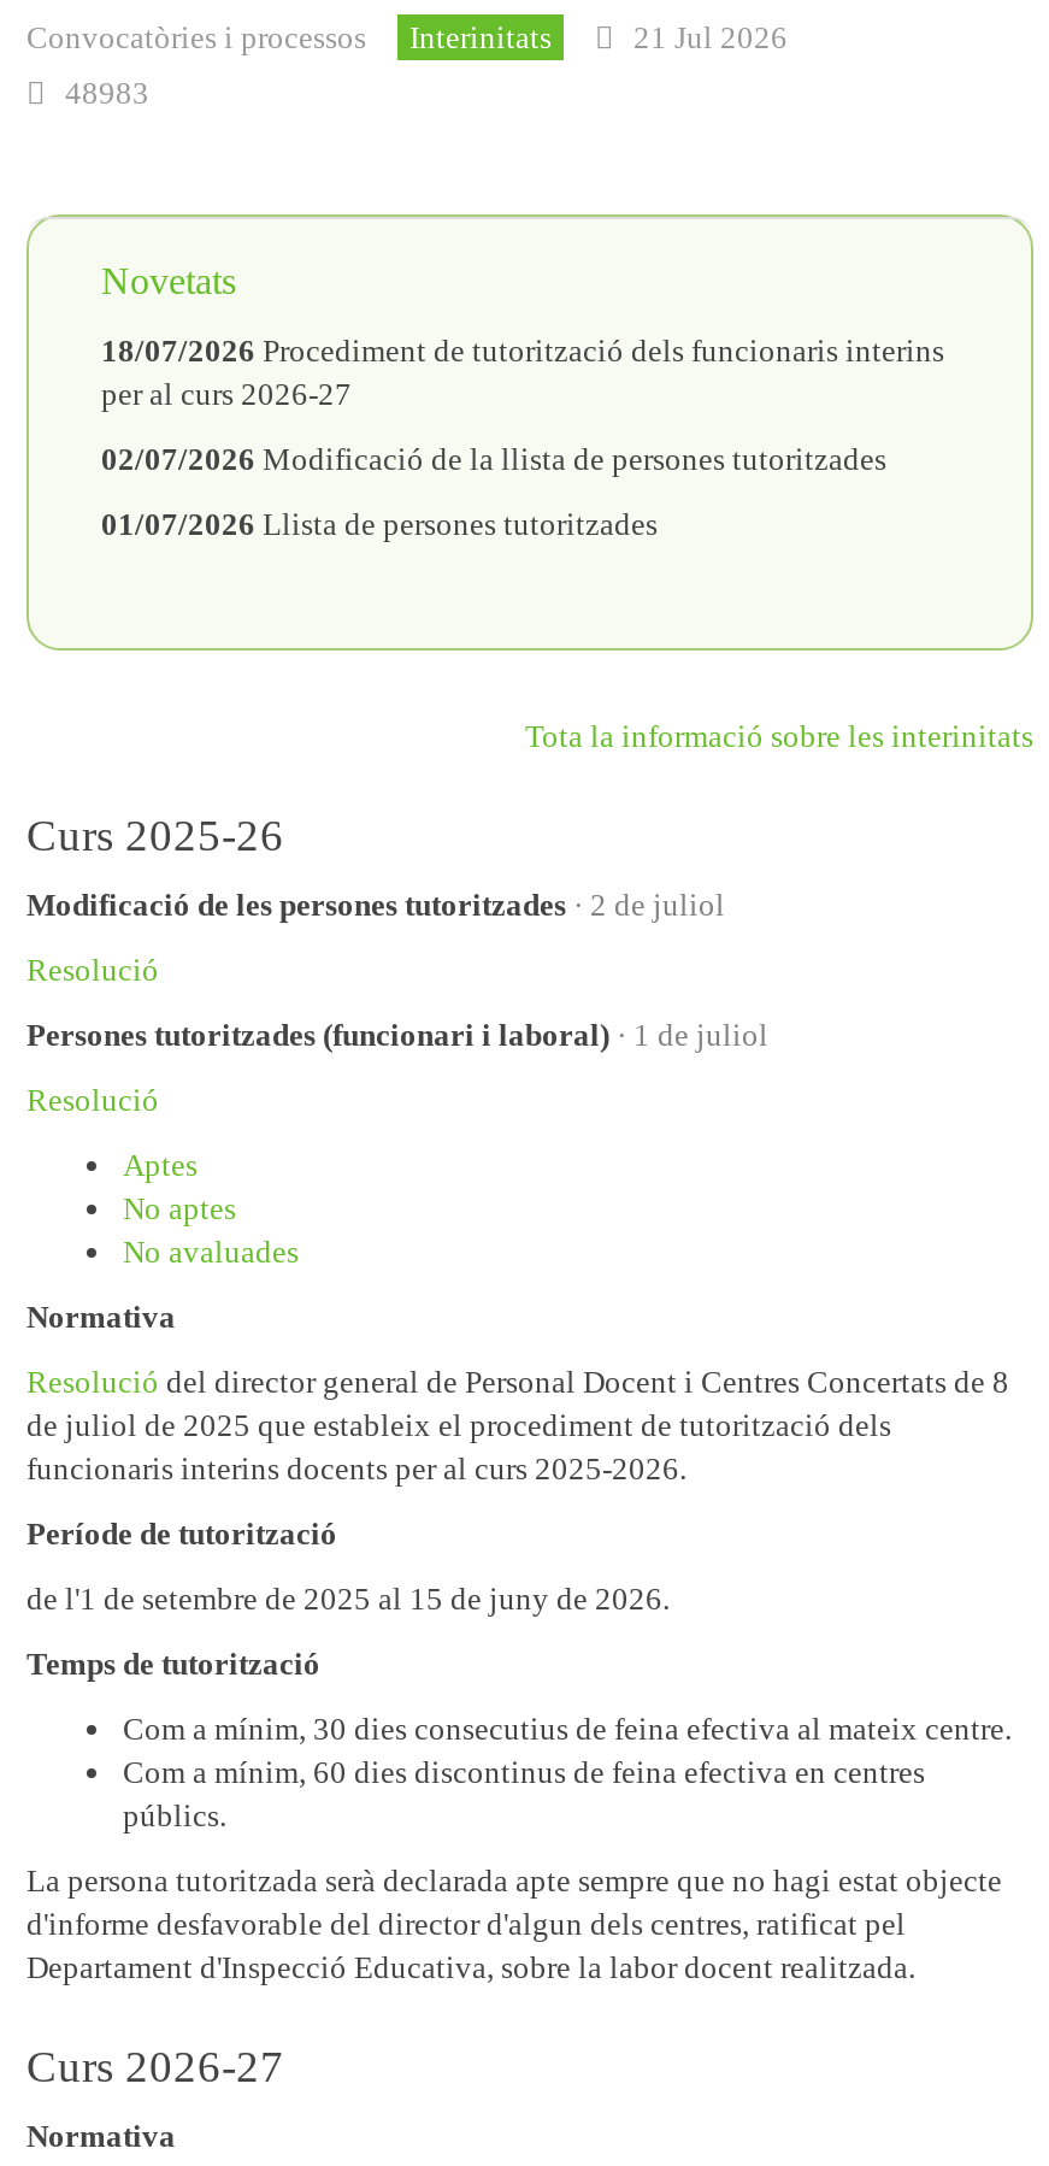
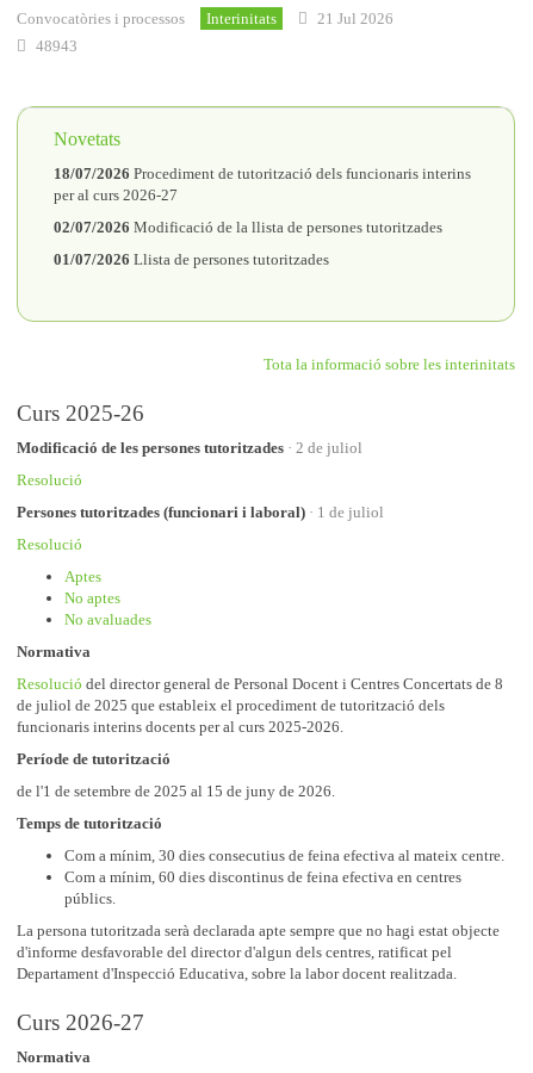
- 48983
+ 48943
